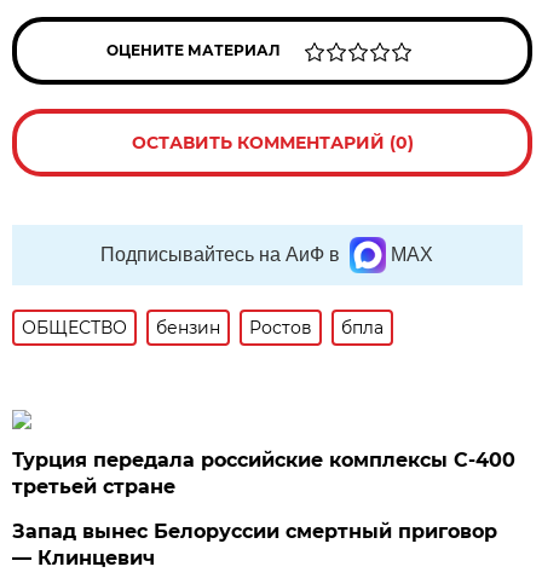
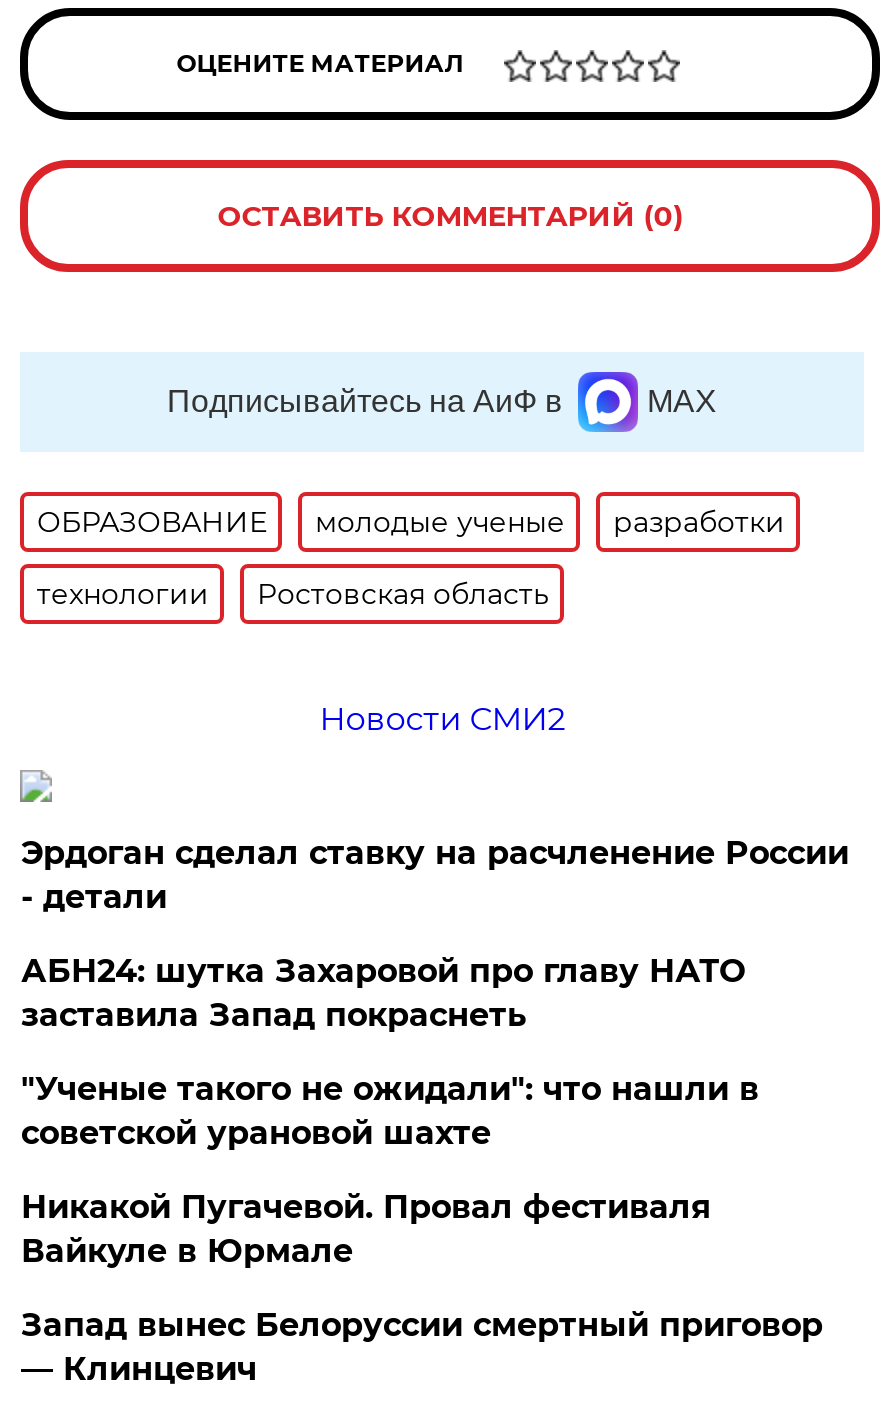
- ОБЩЕСТВО
- бензин
- Ростов
- бпла
+ ОБРАЗОВАНИЕ
+ молодые ученые
+ разработки
+ технологии
+ Ростовская область
+ Новости СМИ2

- Турция передала российские комплексы С-400
- третьей стране
+ Эрдоган сделал ставку на расчленение России
+ - детали
+ АБН24: шутка Захаровой про главу НАТО
+ заставила Запад покраснеть
+ "Ученые такого не ожидали": что нашли в
+ советской урановой шахте
+ Никакой Пугачевой. Провал фестиваля
+ Вайкуле в Юрмале
